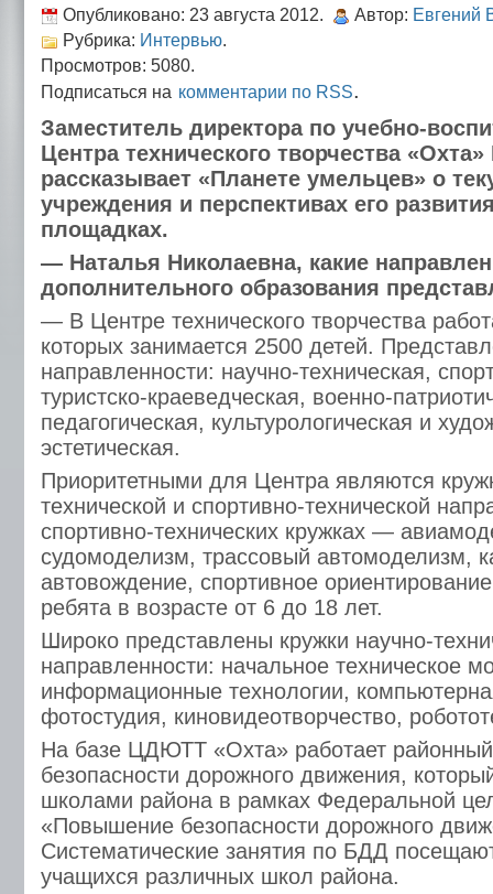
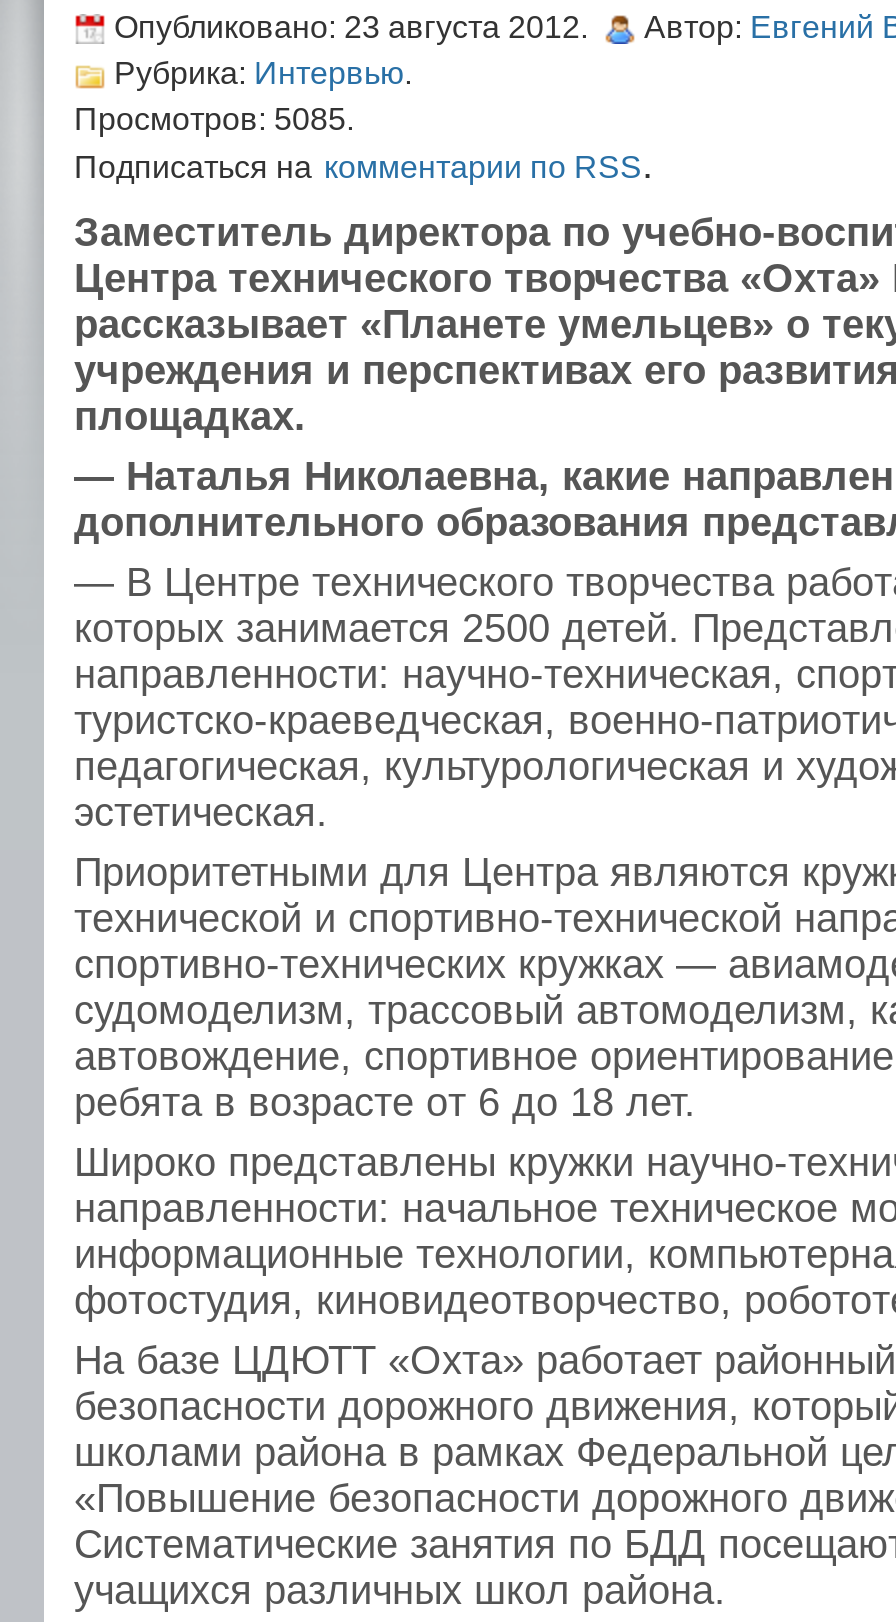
- Просмотров: 5080.
+ Просмотров: 5085.
